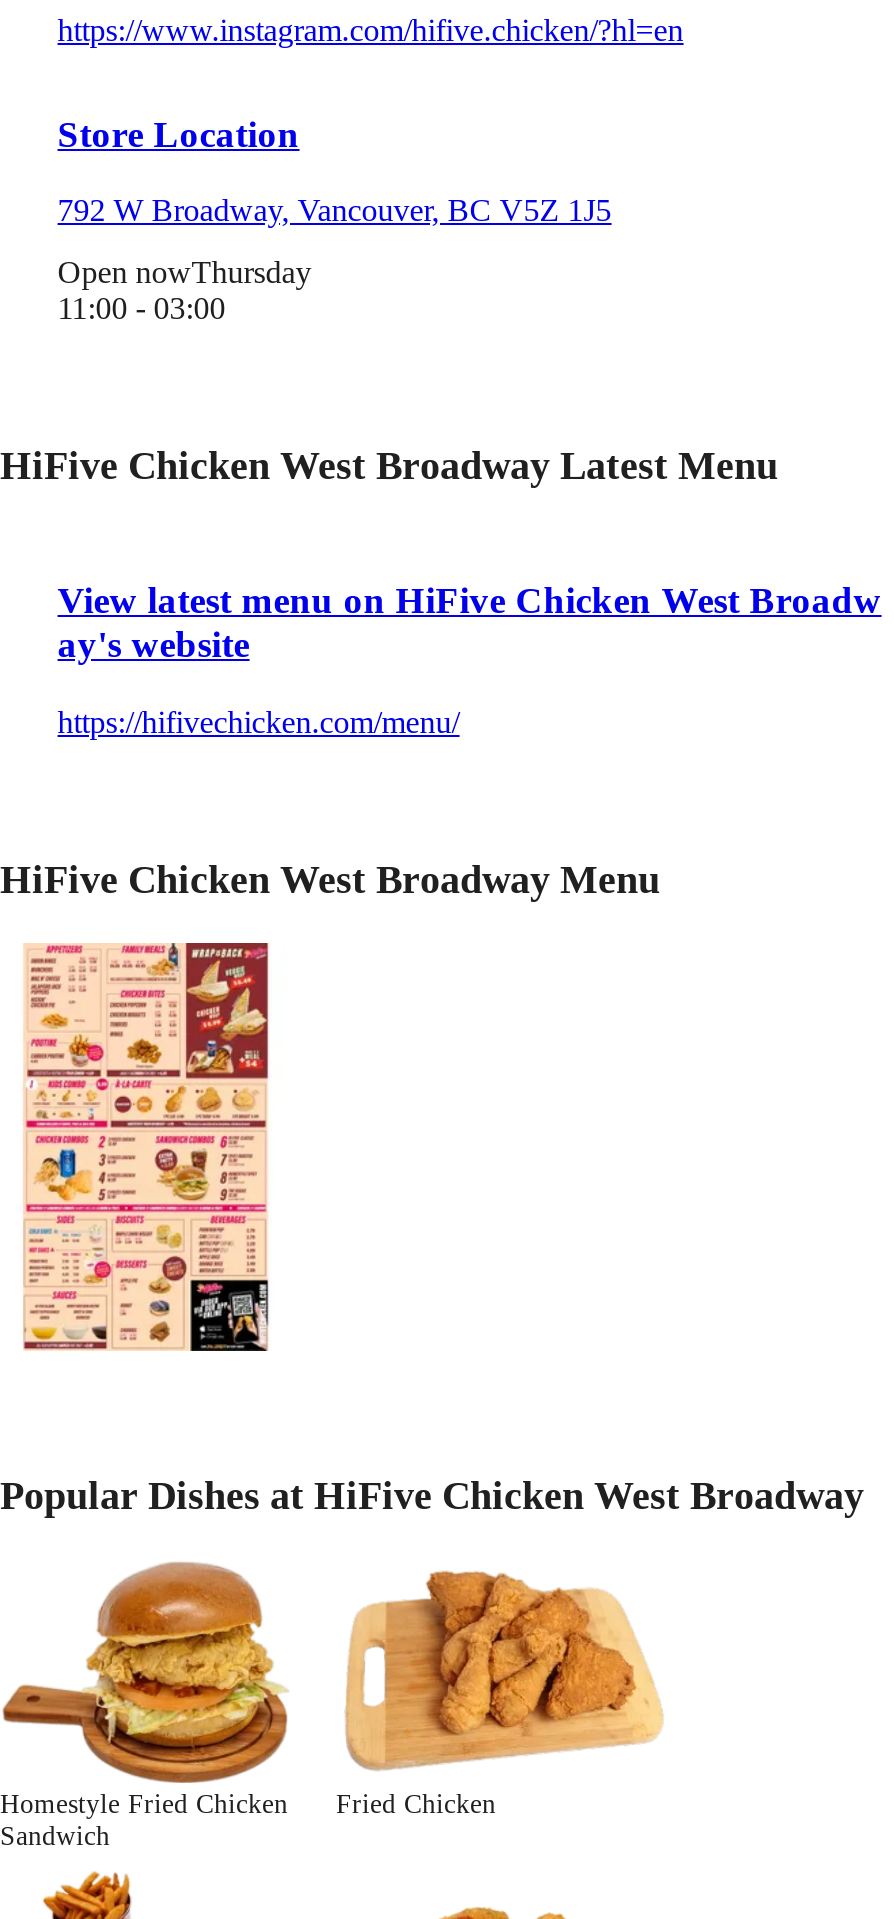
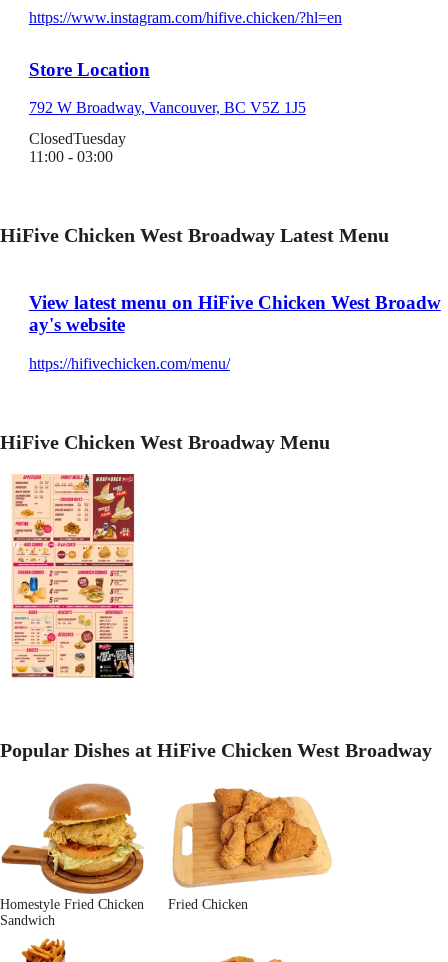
- Open nowThursday
+ ClosedTuesday
